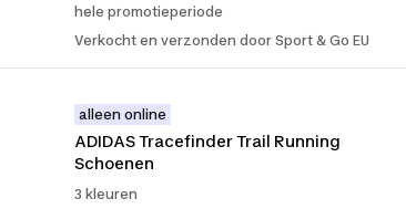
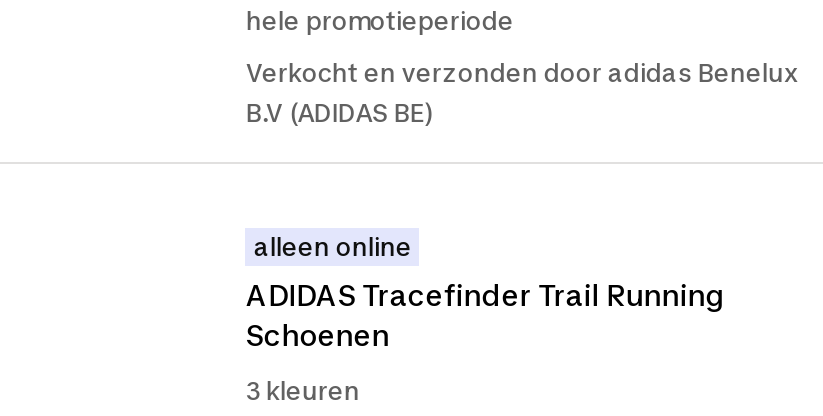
- Verkocht en verzonden door Sport & Go EU
+ Verkocht en verzonden door adidas Benelux
+ B.V (ADIDAS BE)
